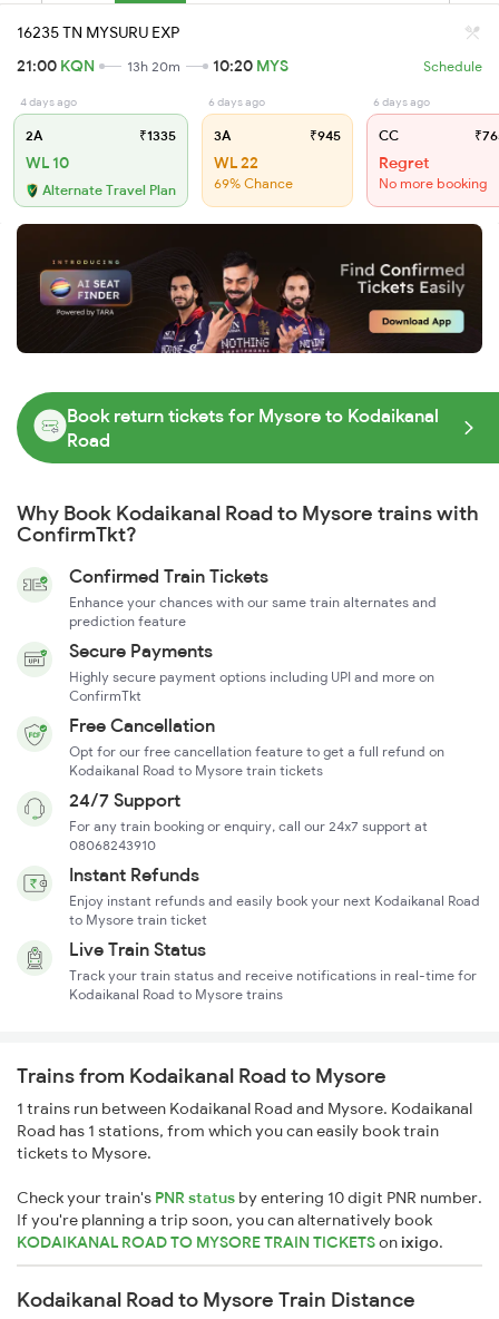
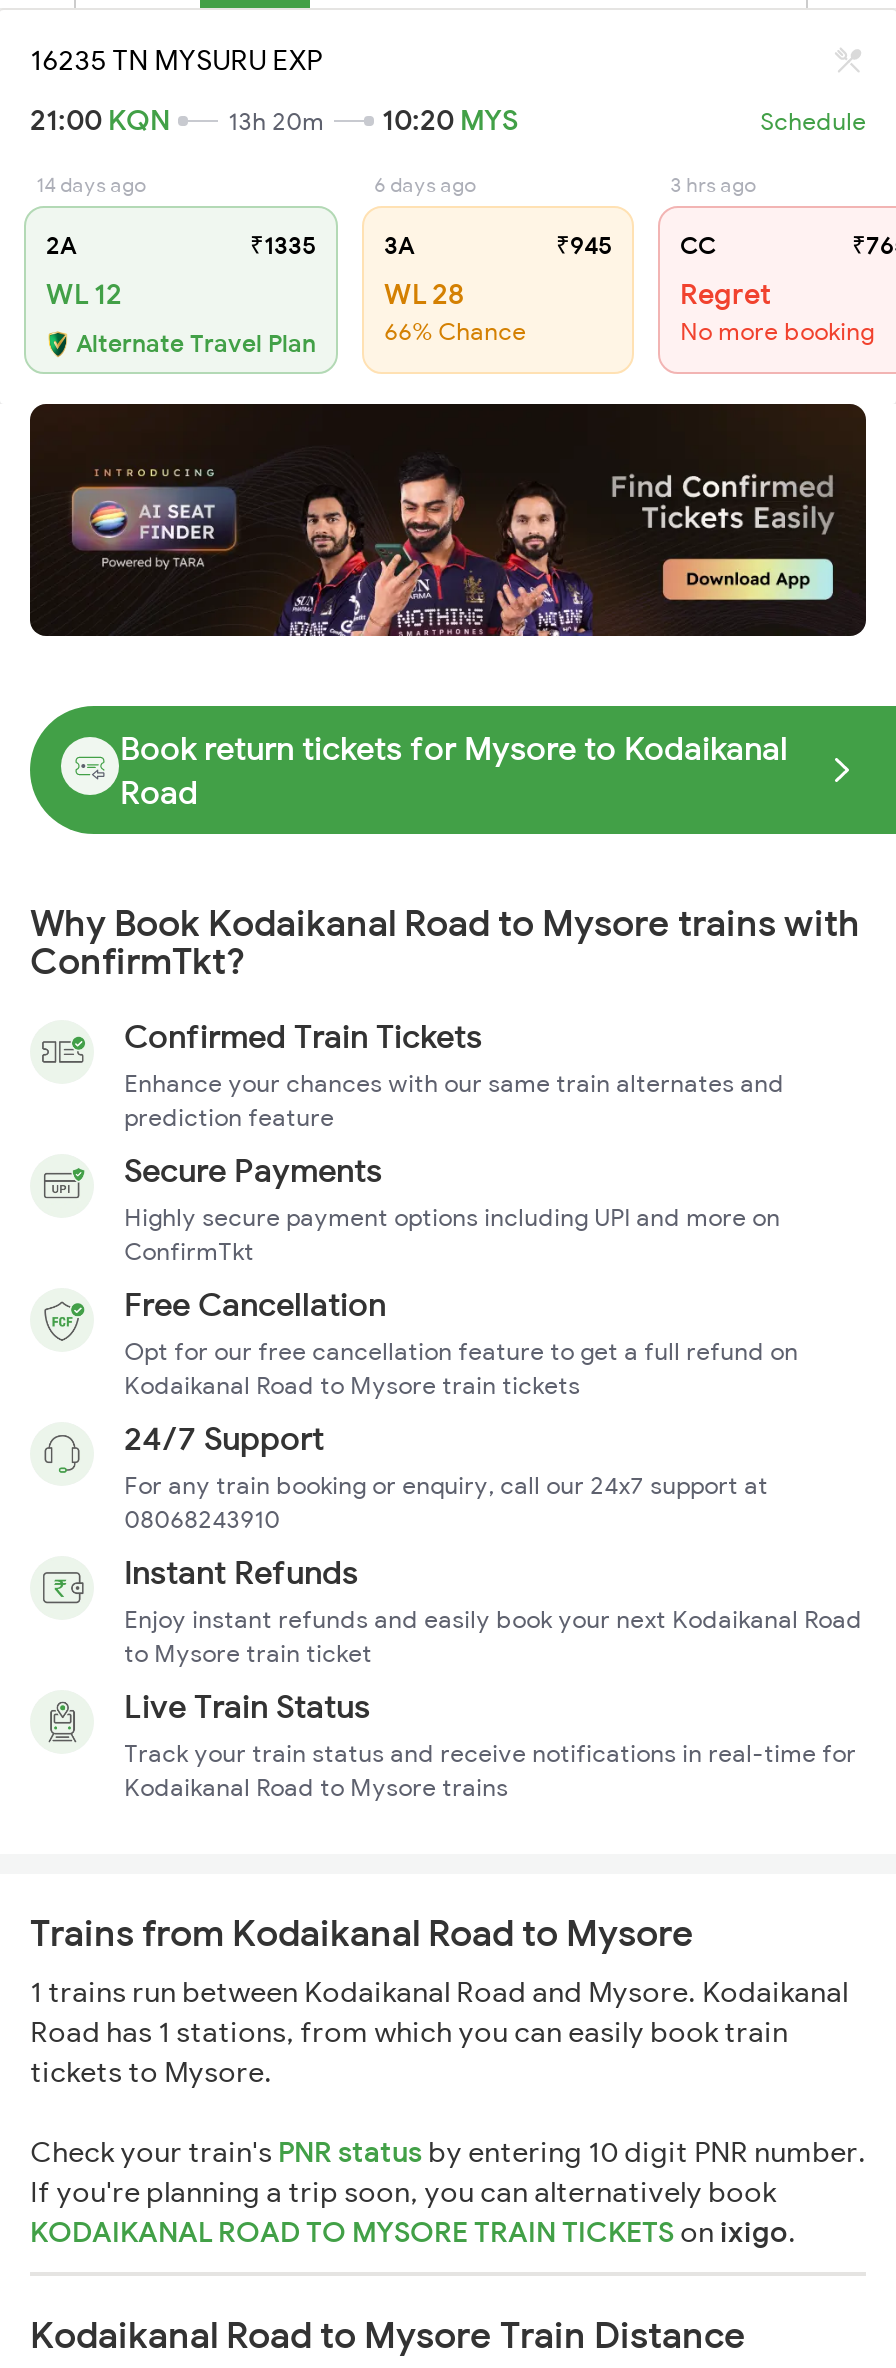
- 4 days ago
+ 14 days ago

- 6 days ago
+ 3 hrs ago

- WL 10
+ WL 12

- WL 22
+ WL 28

- 69% Chance
+ 66% Chance
